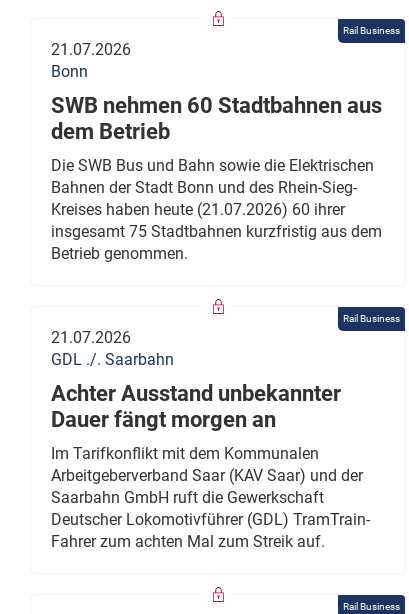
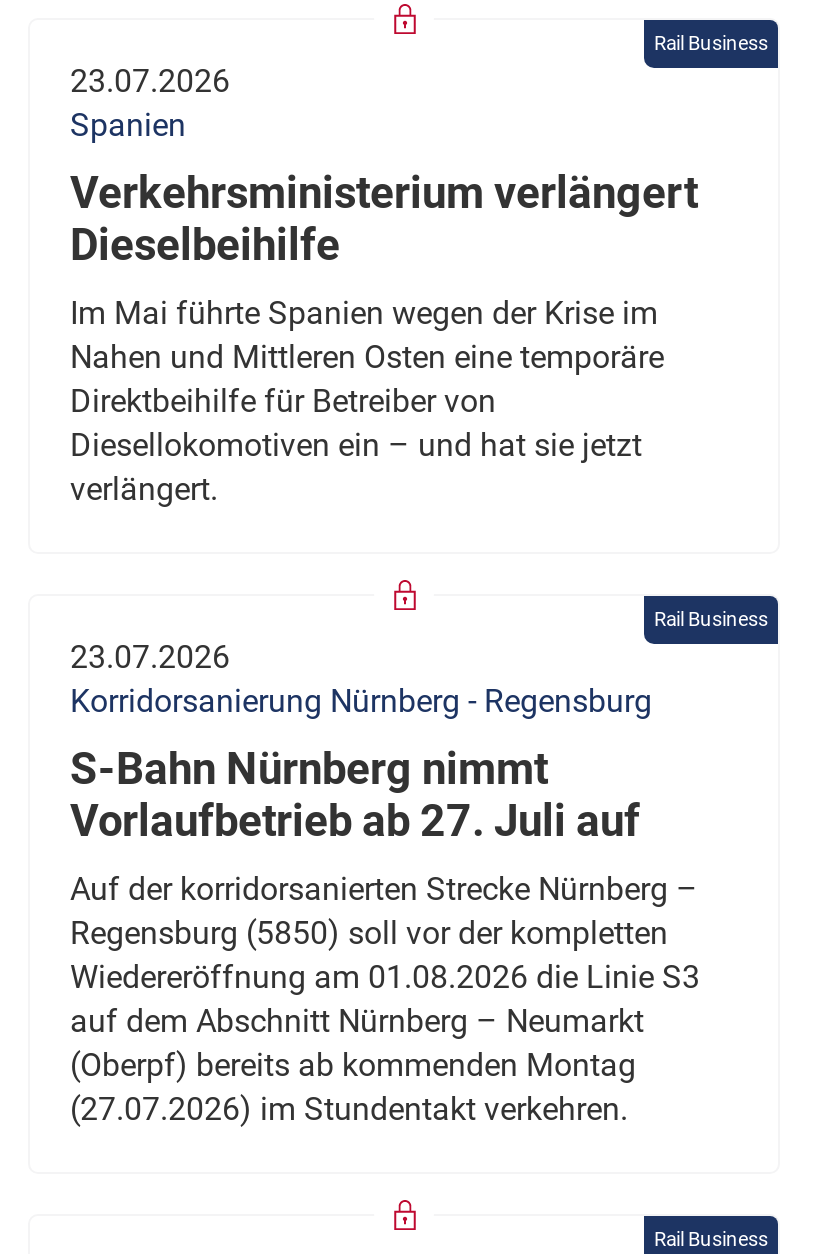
- 21.07.2026
- Bonn
+ 23.07.2026
+ Spanien

- SWB nehmen 60 Stadtbahnen aus
- dem Betrieb
+ Verkehrsministerium verlängert
+ Dieselbeihilfe

- Die SWB Bus und Bahn sowie die Elektrischen
- Bahnen der Stadt Bonn und des Rhein-Sieg-
- Kreises haben heute (21.07.2026) 60 ihrer
- insgesamt 75 Stadtbahnen kurzfristig aus dem
- Betrieb genommen.
+ Im Mai führte Spanien wegen der Krise im
+ Nahen und Mittleren Osten eine temporäre
+ Direktbeihilfe für Betreiber von
+ Diesellokomotiven ein – und hat sie jetzt
+ verlängert.

- 21.07.2026
- GDL ./. Saarbahn
+ 23.07.2026
+ Korridorsanierung Nürnberg - Regensburg

- Achter Ausstand unbekannter
- Dauer fängt morgen an
+ S-Bahn Nürnberg nimmt
+ Vorlaufbetrieb ab 27. Juli auf

- Im Tarifkonflikt mit dem Kommunalen
- Arbeitgeberverband Saar (KAV Saar) und der
- Saarbahn GmbH ruft die Gewerkschaft
- Deutscher Lokomotivführer (GDL) TramTrain-
- Fahrer zum achten Mal zum Streik auf.
+ Auf der korridorsanierten Strecke Nürnberg –
+ Regensburg (5850) soll vor der kompletten
+ Wiedereröffnung am 01.08.2026 die Linie S3
+ auf dem Abschnitt Nürnberg – Neumarkt
+ (Oberpf) bereits ab kommenden Montag
+ (27.07.2026) im Stundentakt verkehren.
